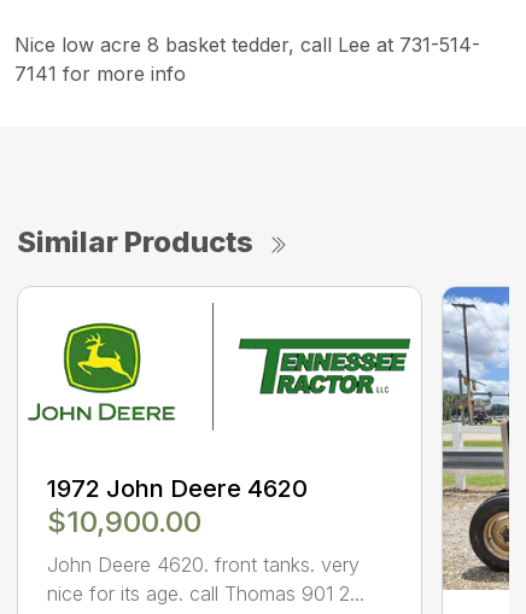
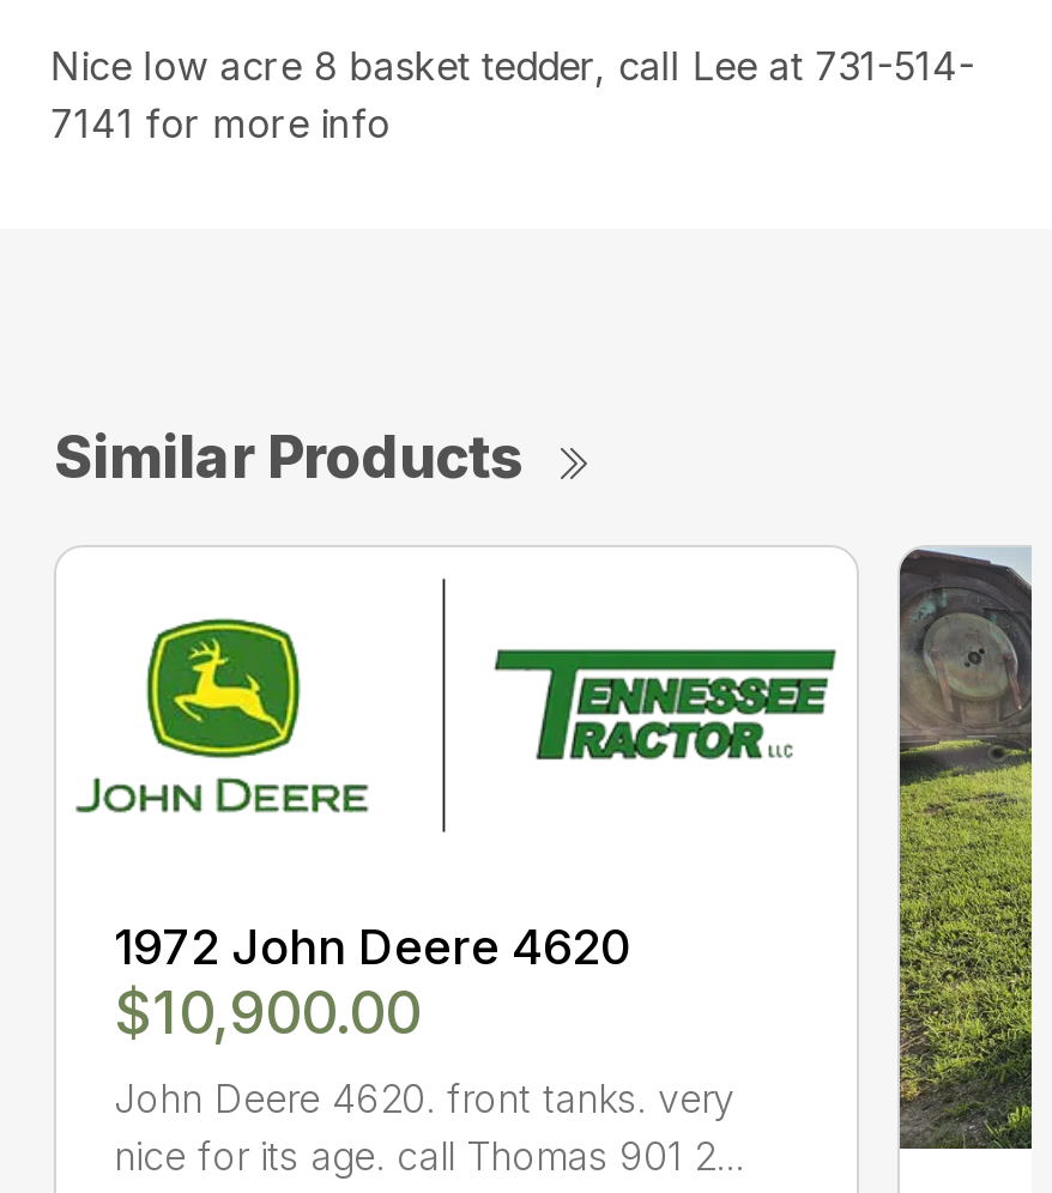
- [image]
+ [image]
